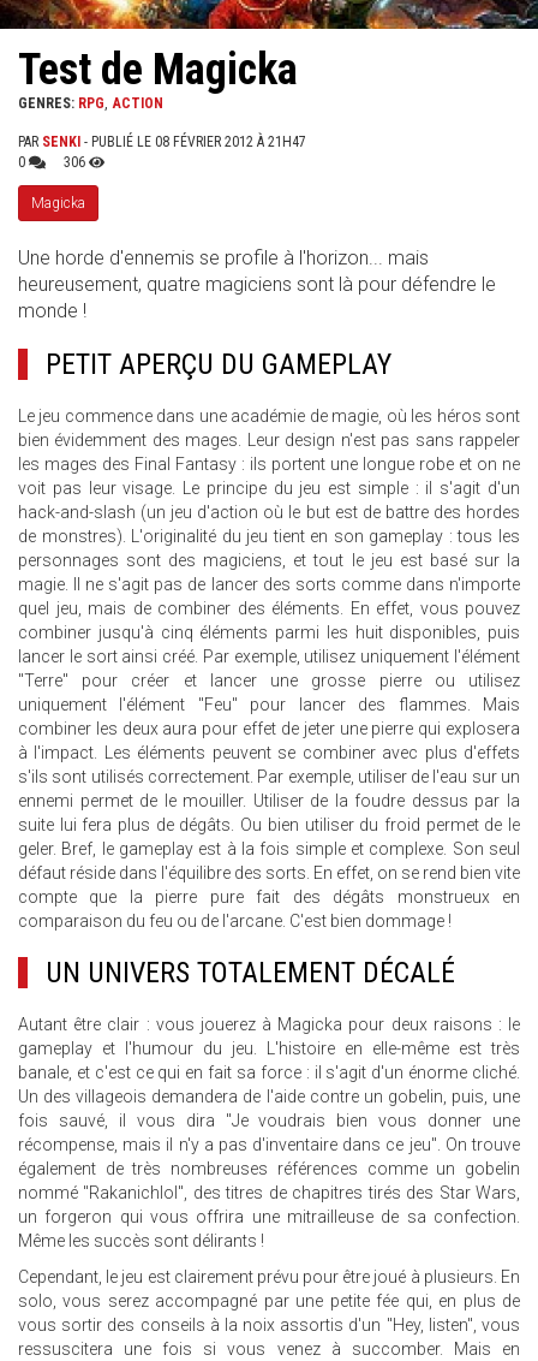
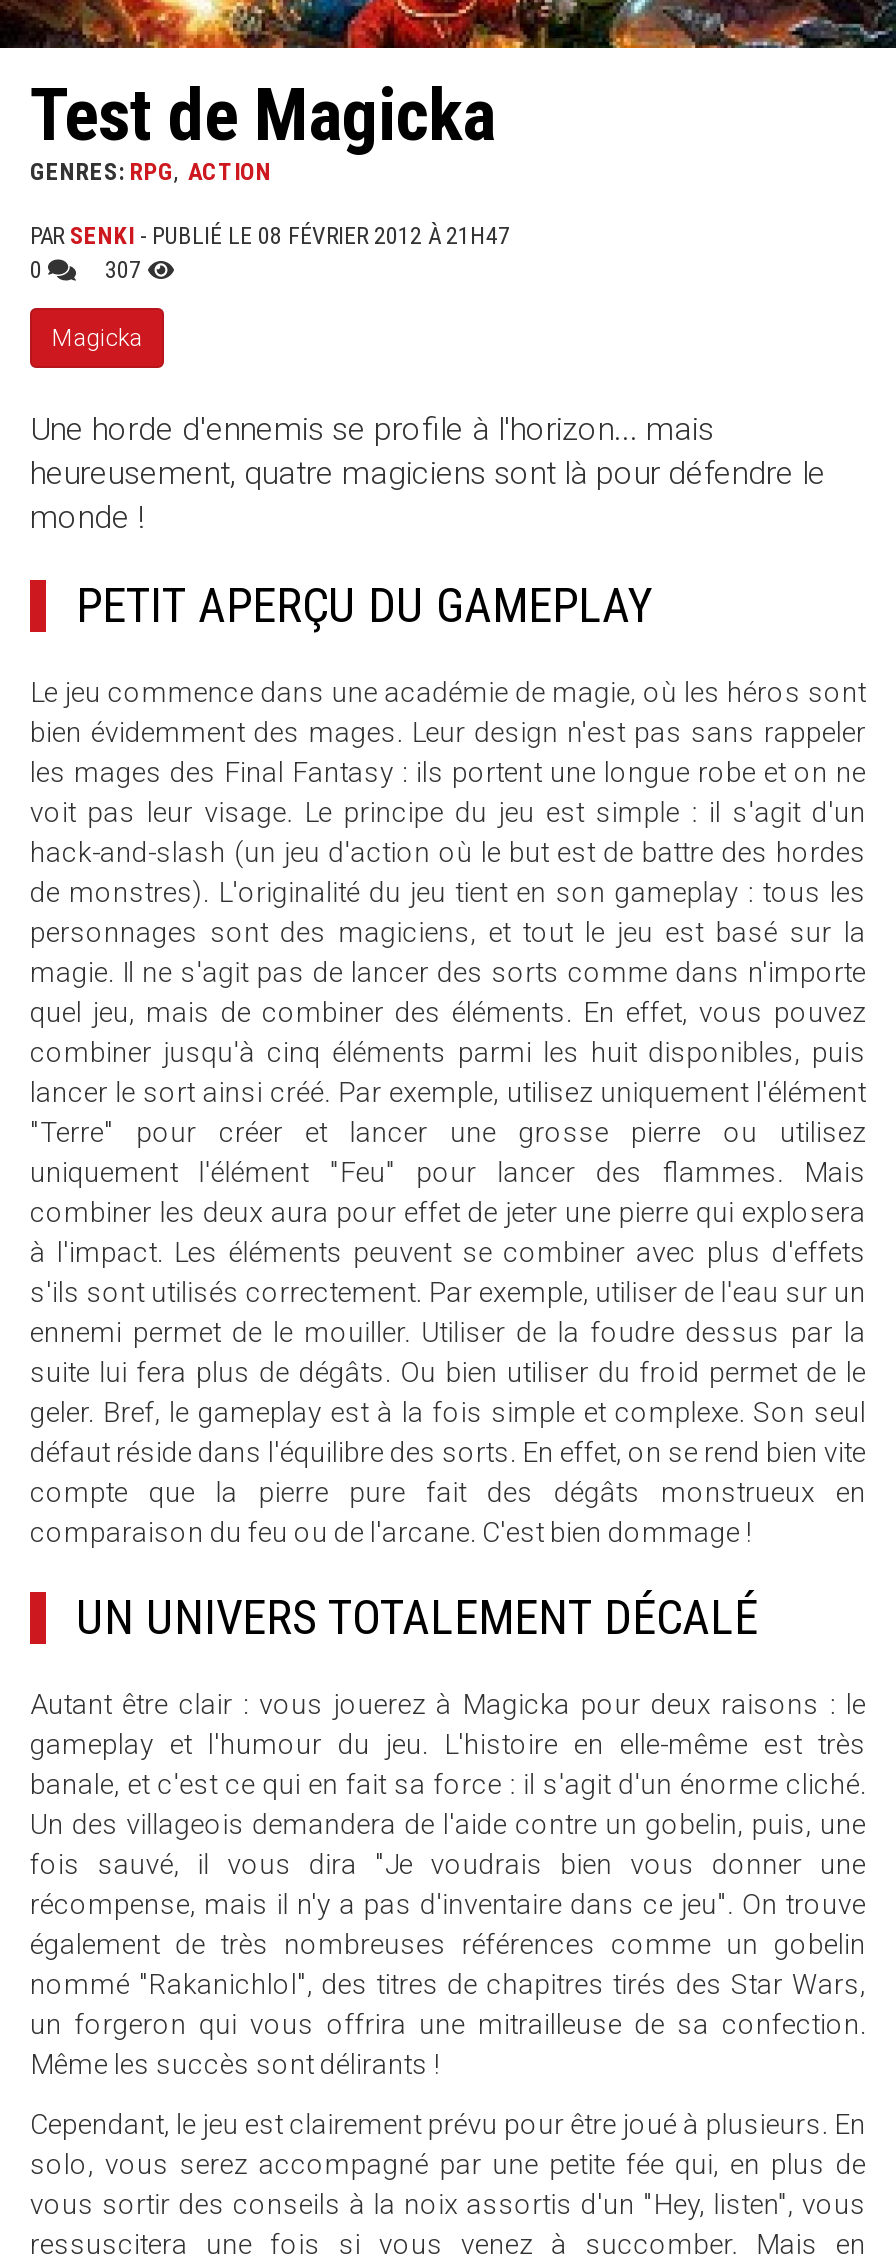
- 306
+ 307
